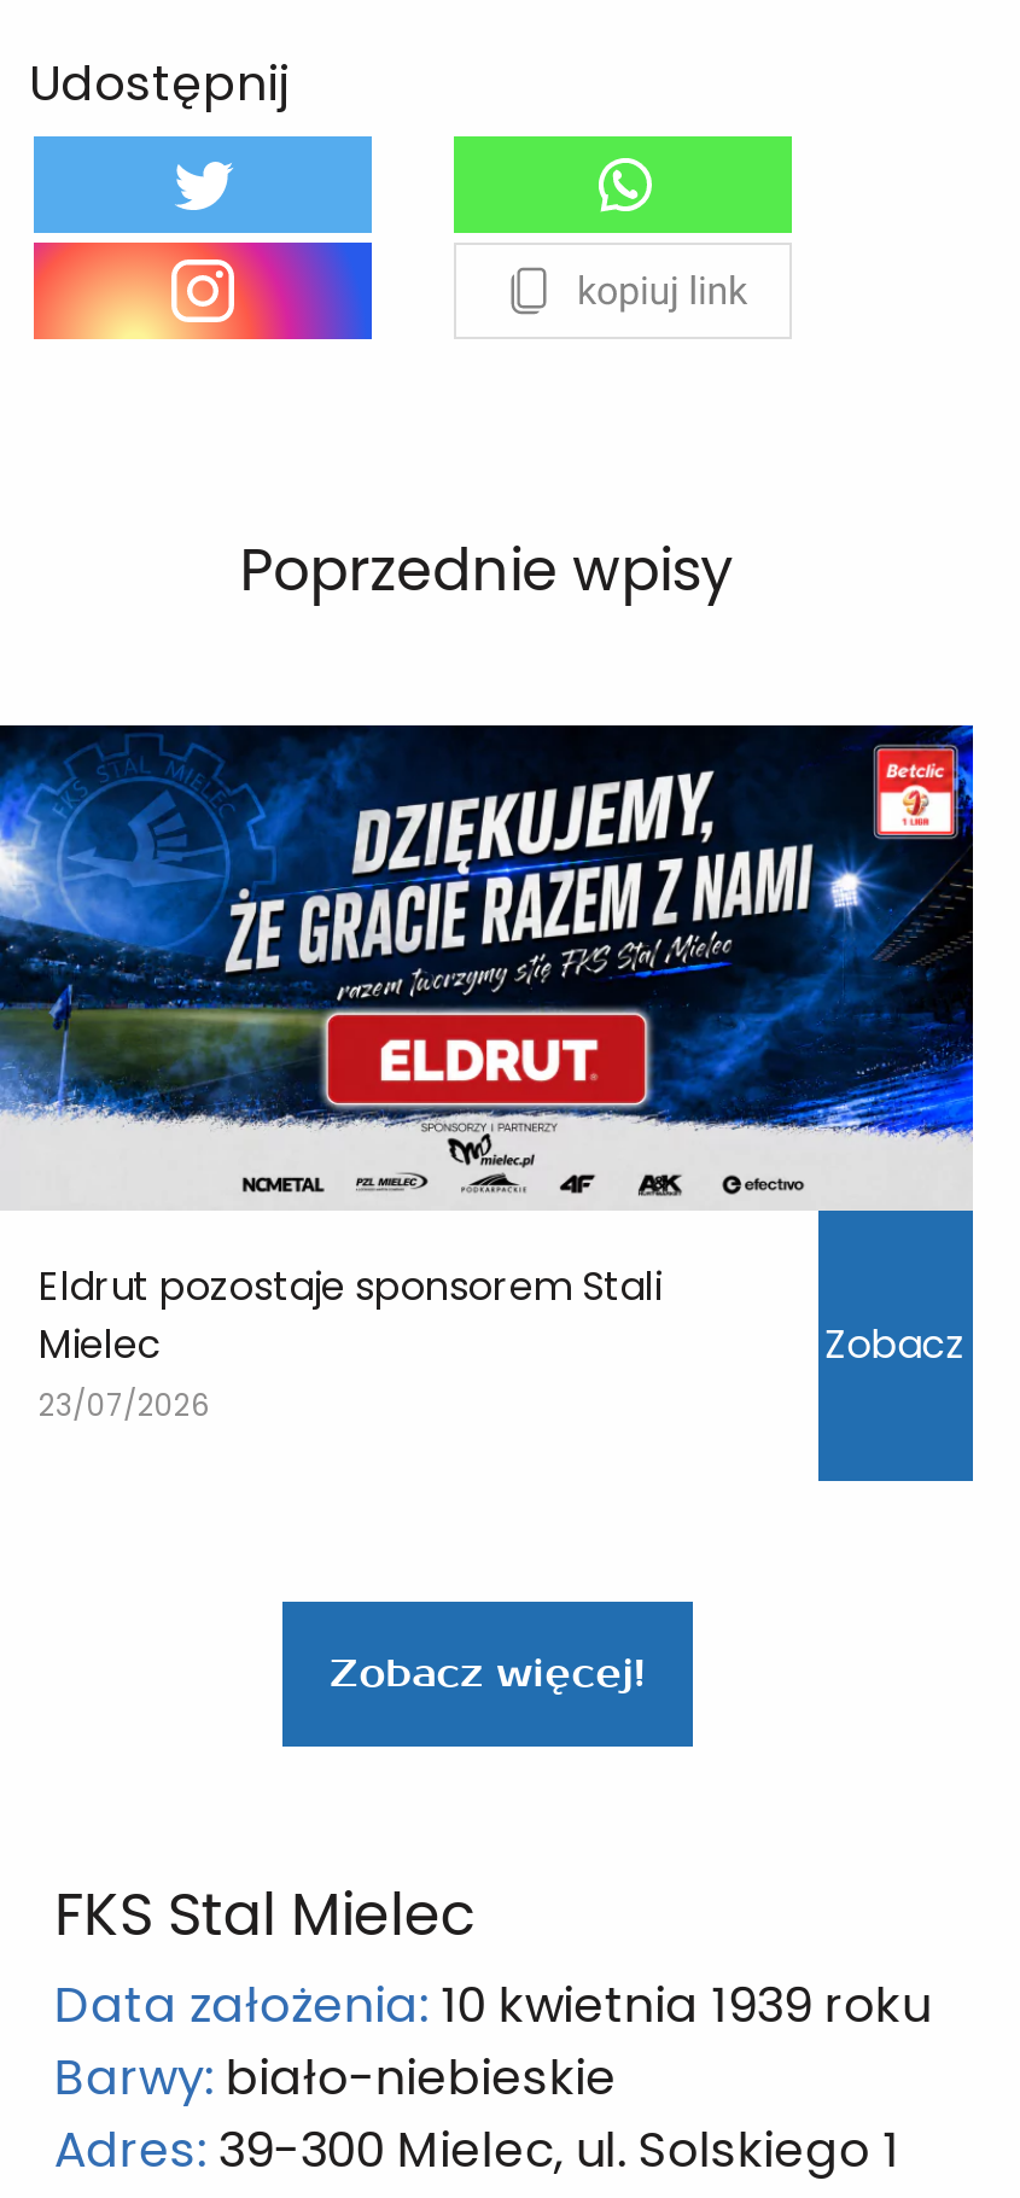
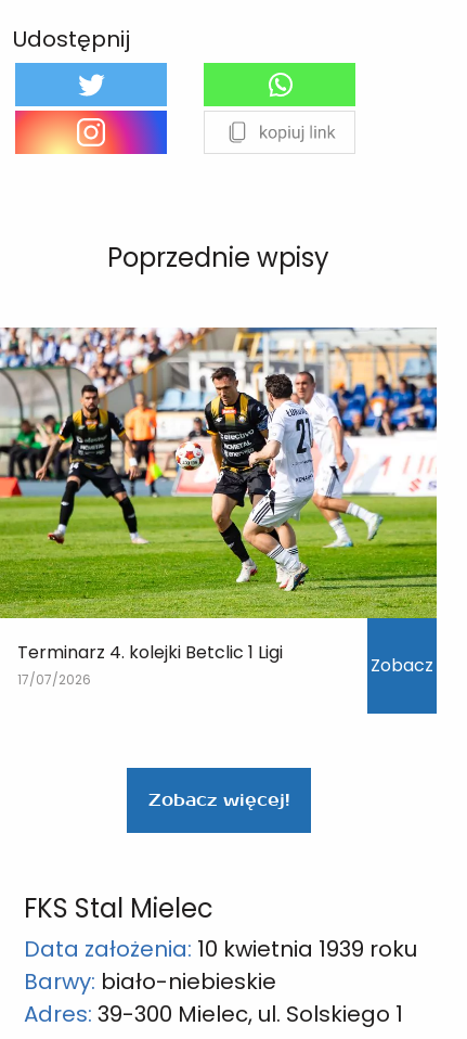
- [image]
- Eldrut pozostaje sponsorem Stali
- Mielec
- 23/07/2026
+ [image]
+ Terminarz 4. kolejki Betclic 1 Ligi
+ 17/07/2026
